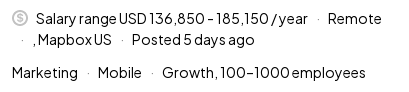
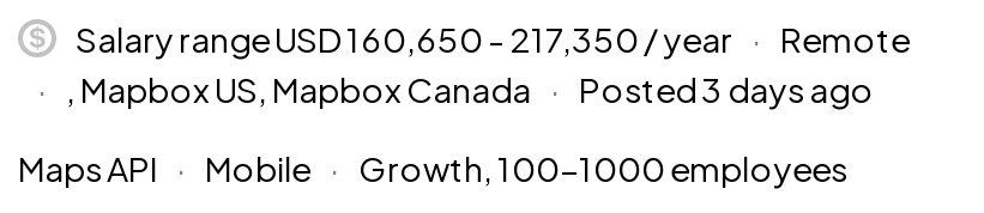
- Salary range USD 136,850 - 185,150 / year
+ Salary range USD 160,650 - 217,350 / year

- , Mapbox US
- Posted 5 days ago
+ , Mapbox US, Mapbox Canada
+ Posted 3 days ago

- Marketing
+ Maps API
